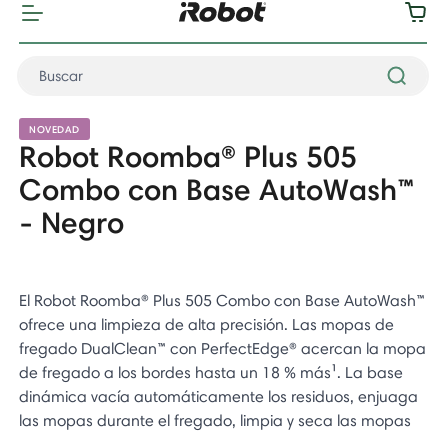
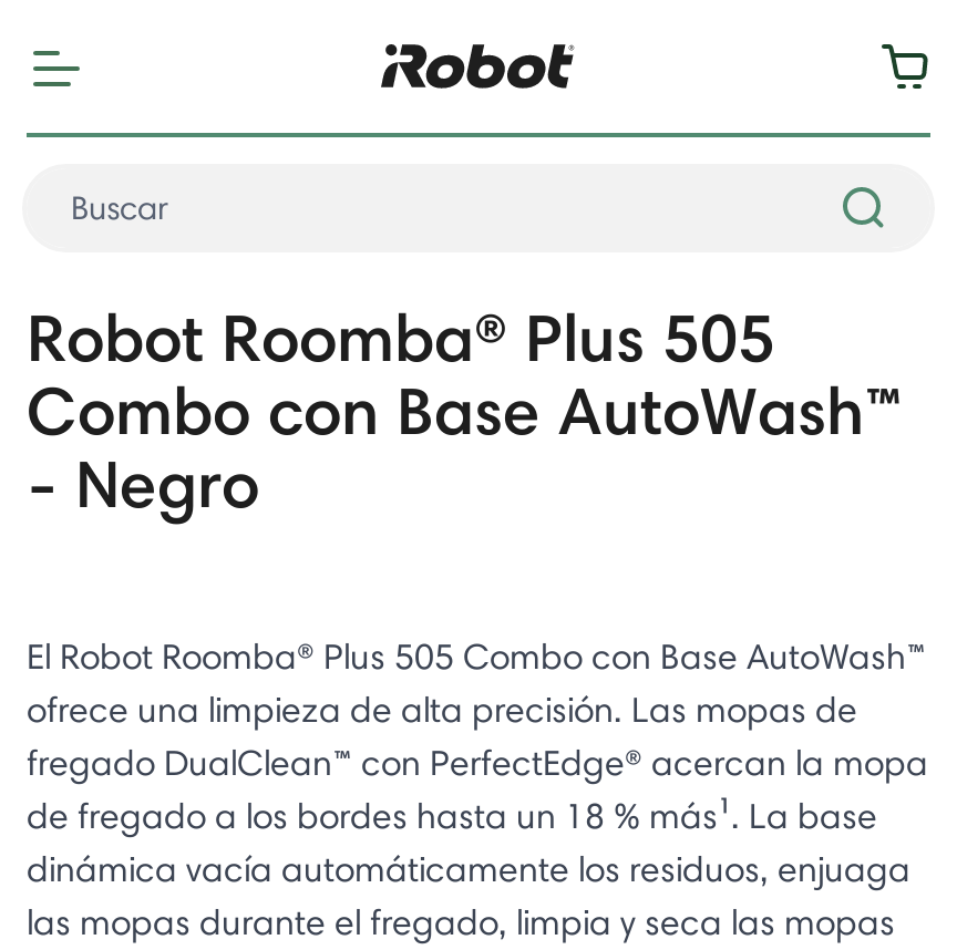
- NOVEDAD
